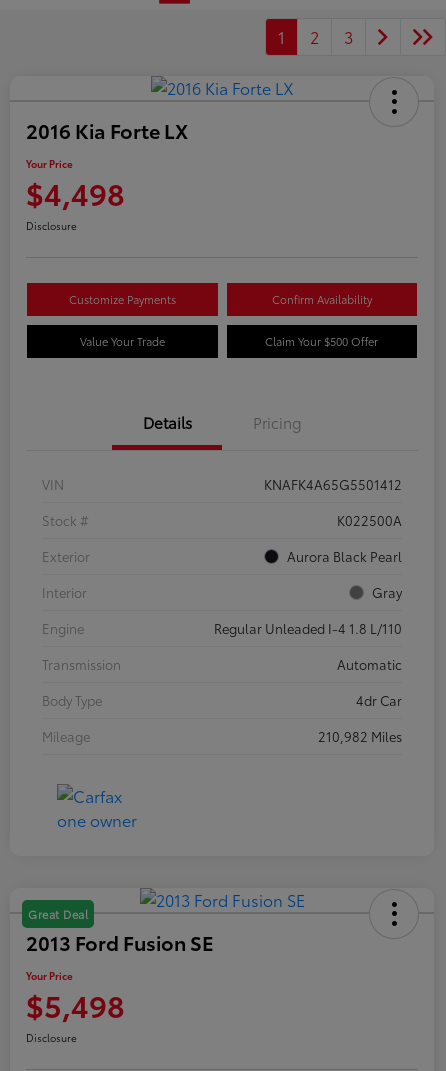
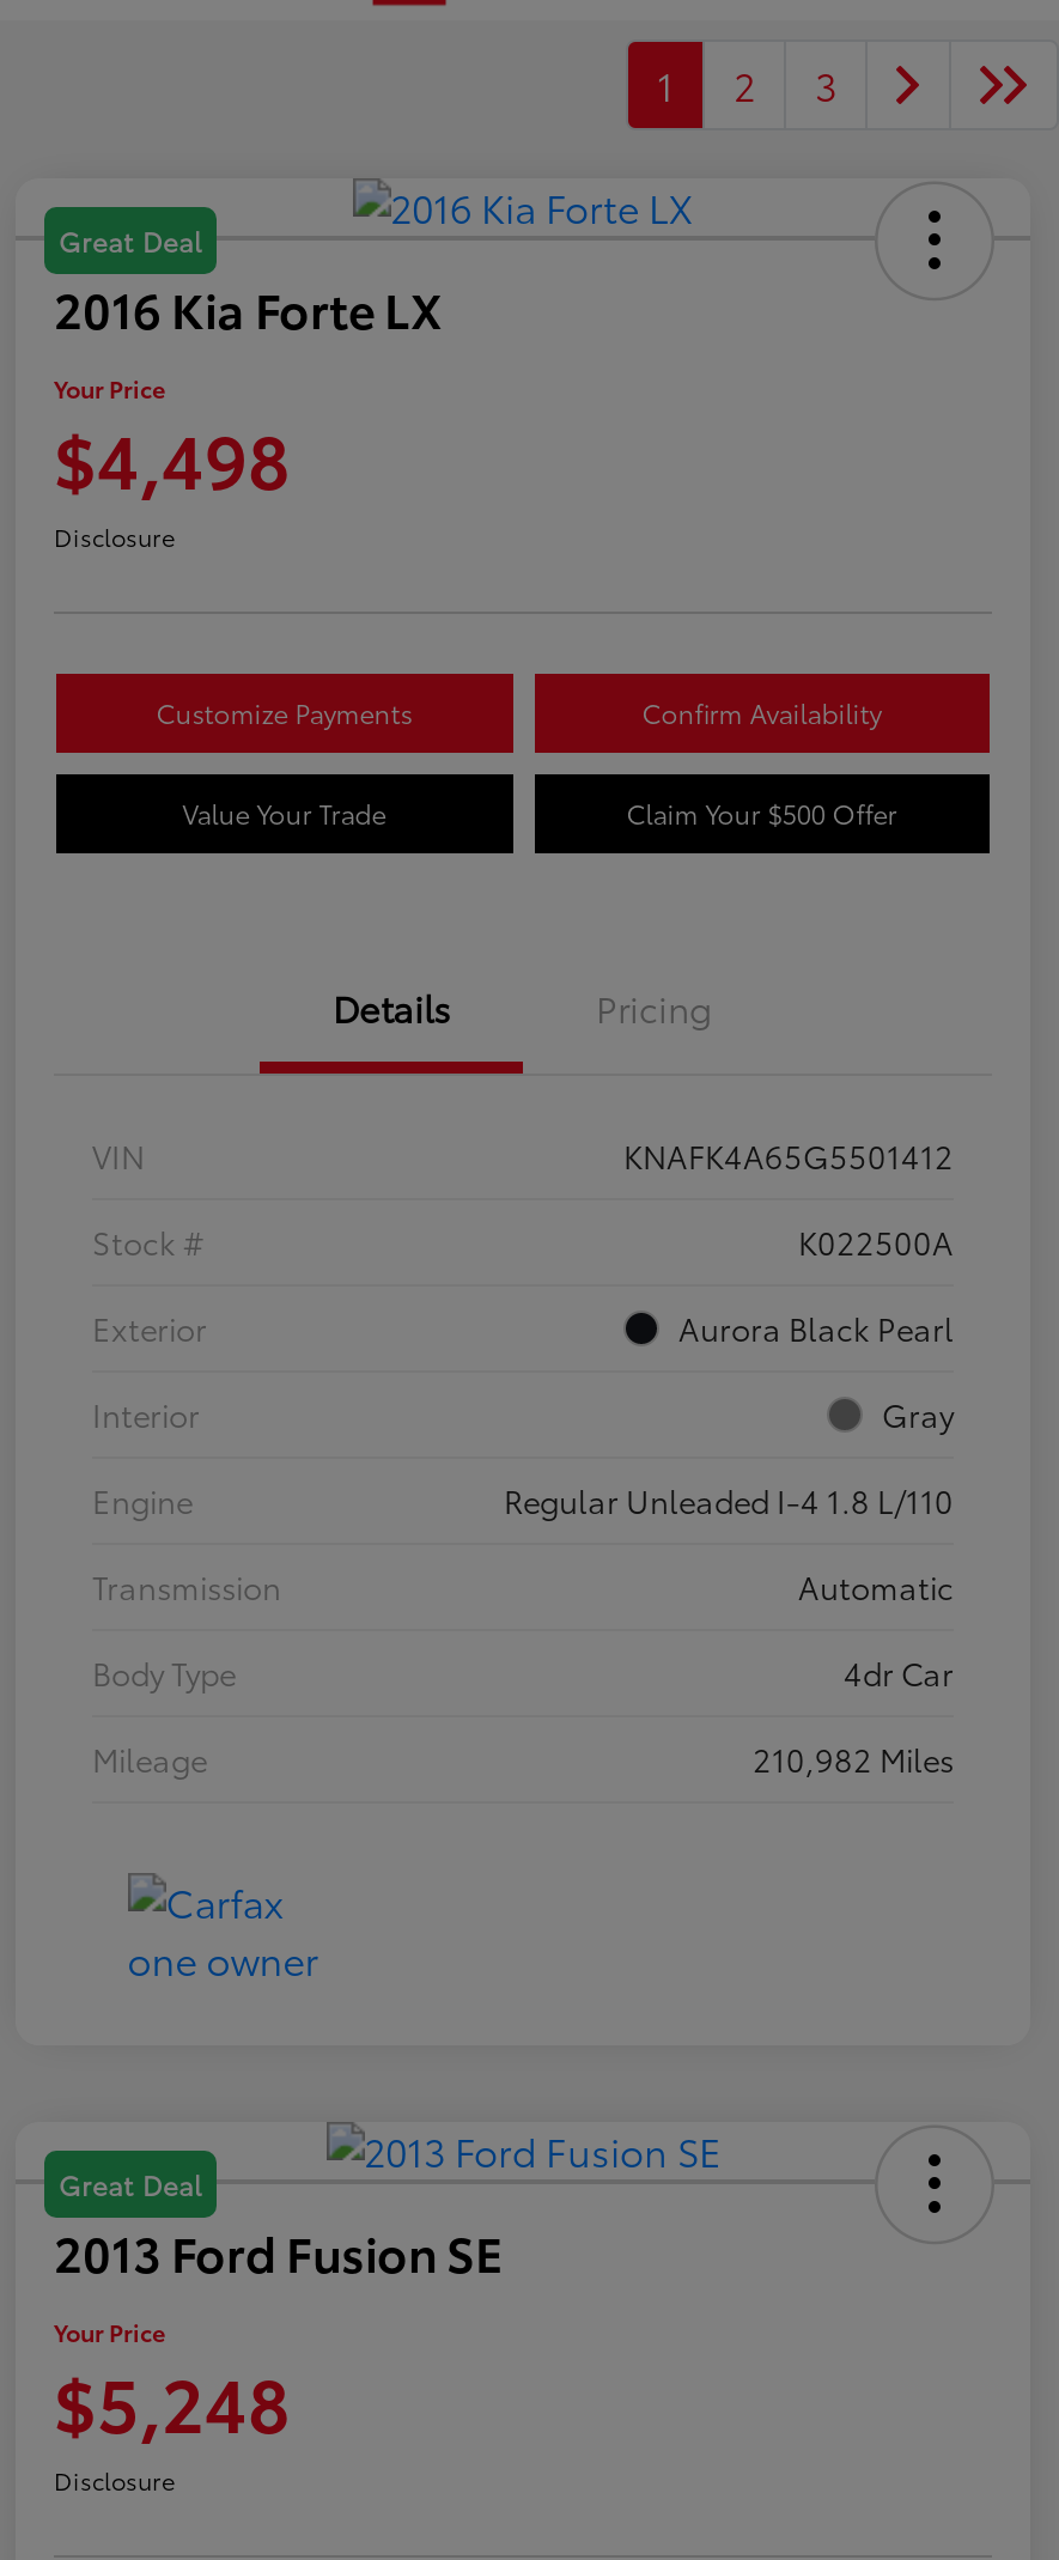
+ Great Deal

- $5,498
+ $5,248
